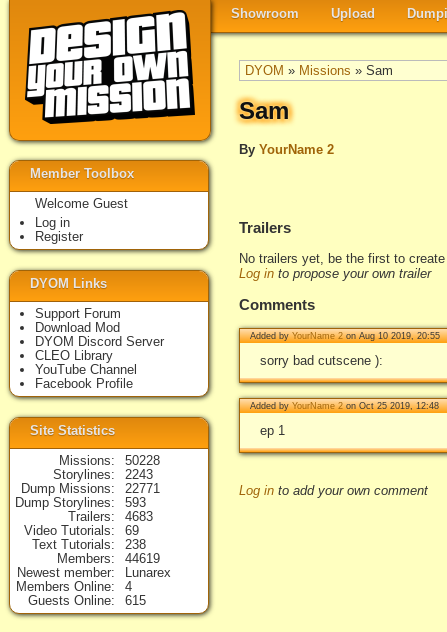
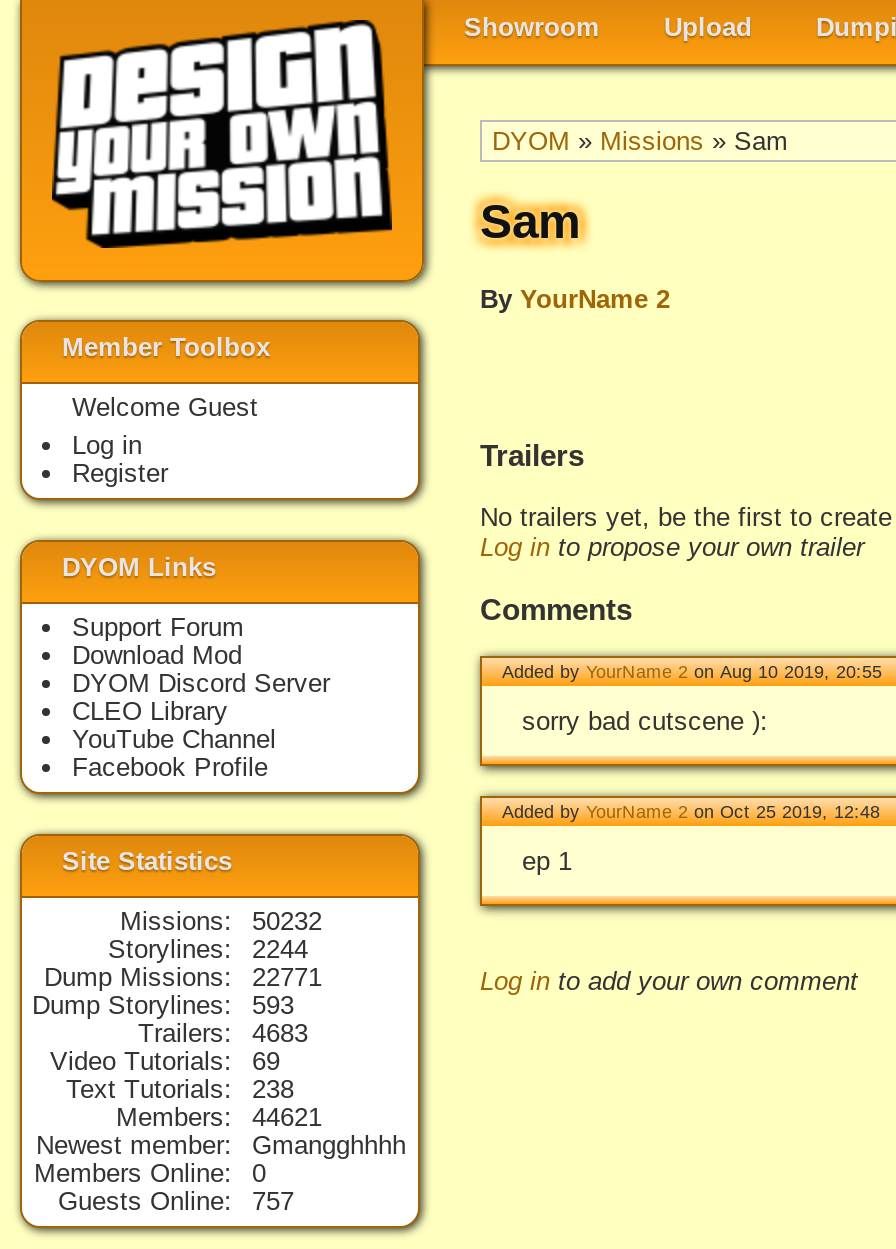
- Missions 50228
+ Missions 50232

- Storylines 2243
+ Storylines 2244

- Members 44619
+ Members 44621

- Lunarex
+ Gmangghhhh

- Members Online 4
+ Members Online 0

- Guests Online 615
+ Guests Online 757
